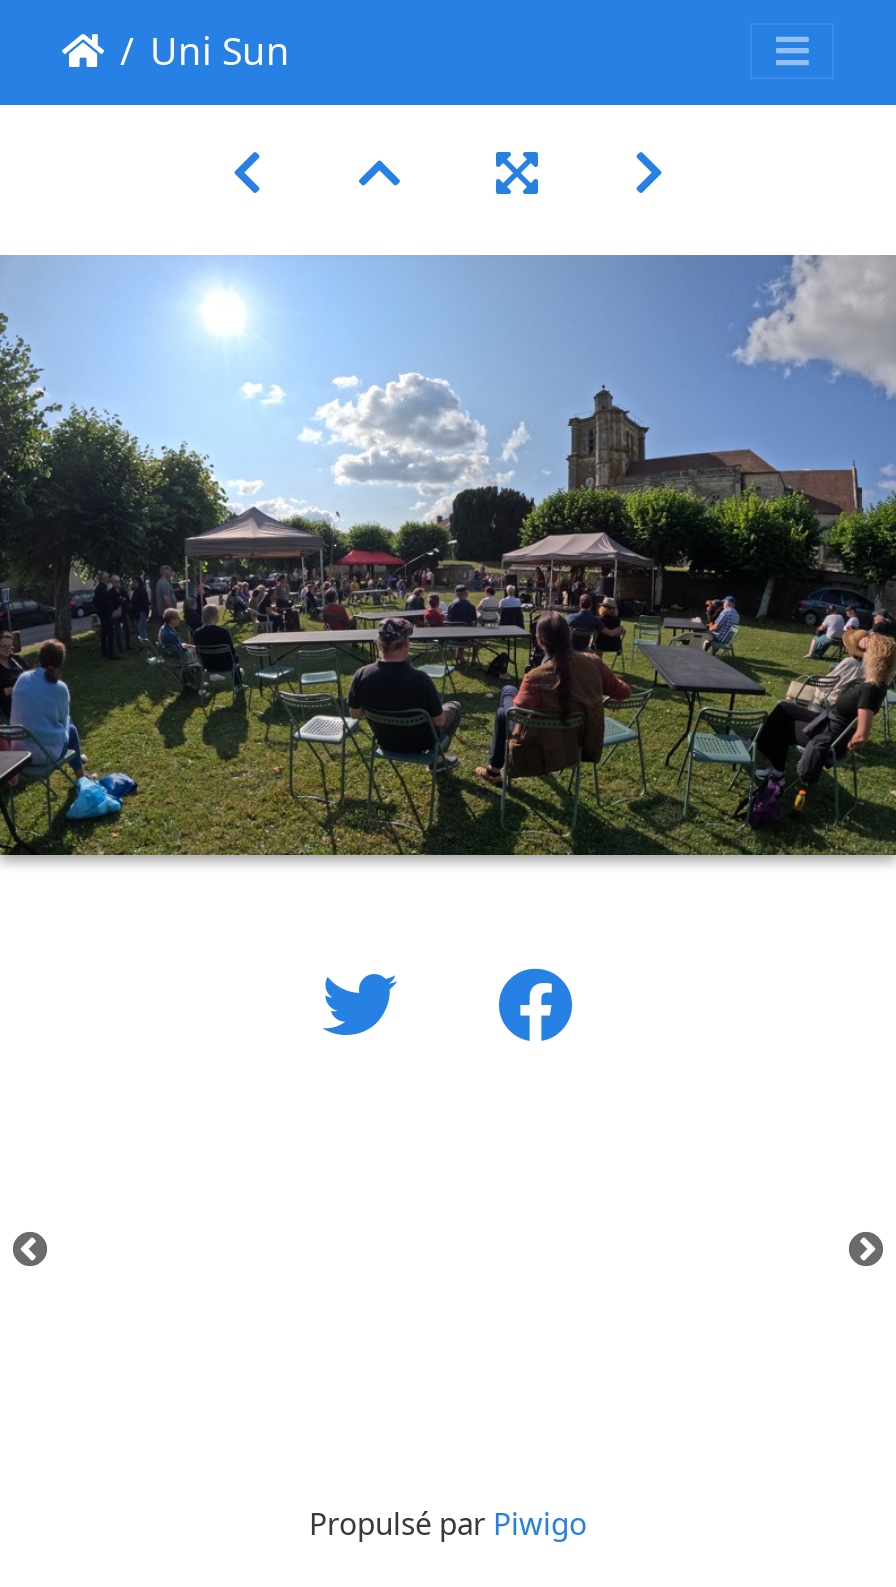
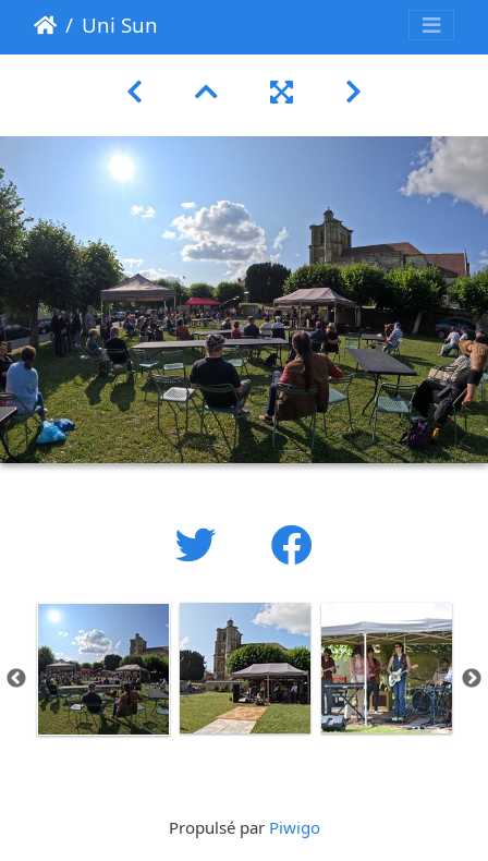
+ [image]

+ [image]

+ [image]
